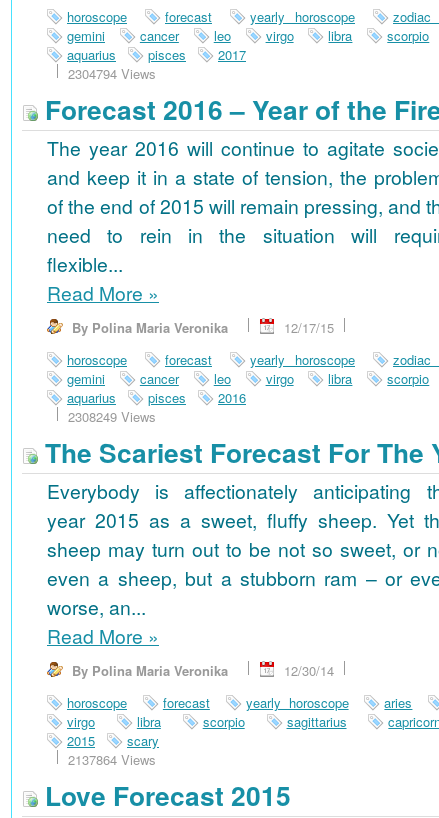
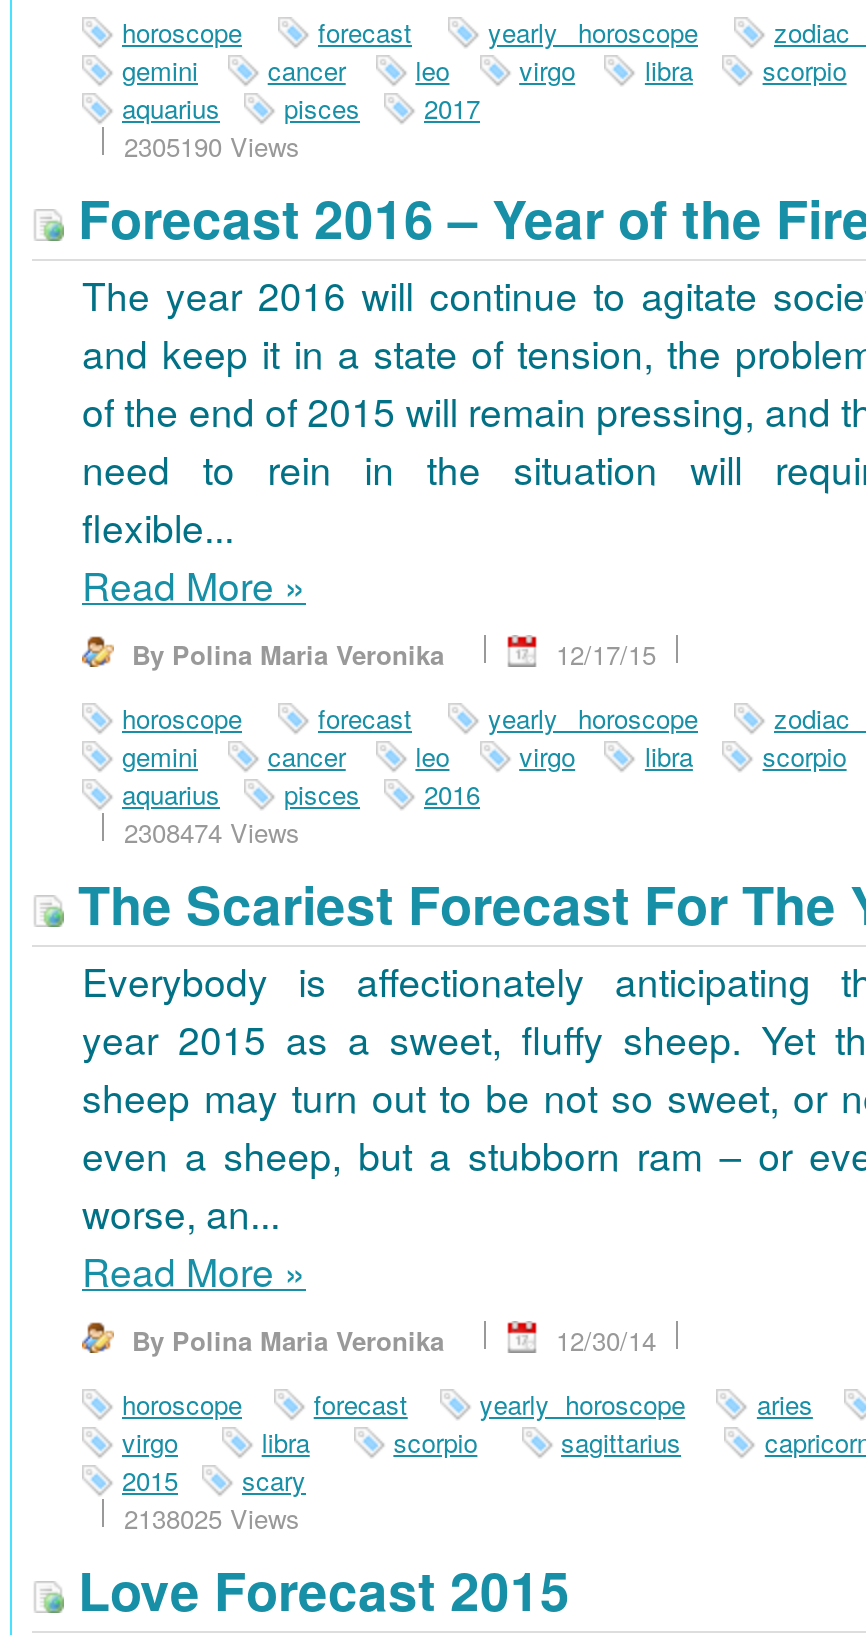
- 2304794 Views
+ 2305190 Views

- 2308249 Views
+ 2308474 Views

- 2137864 Views
+ 2138025 Views
